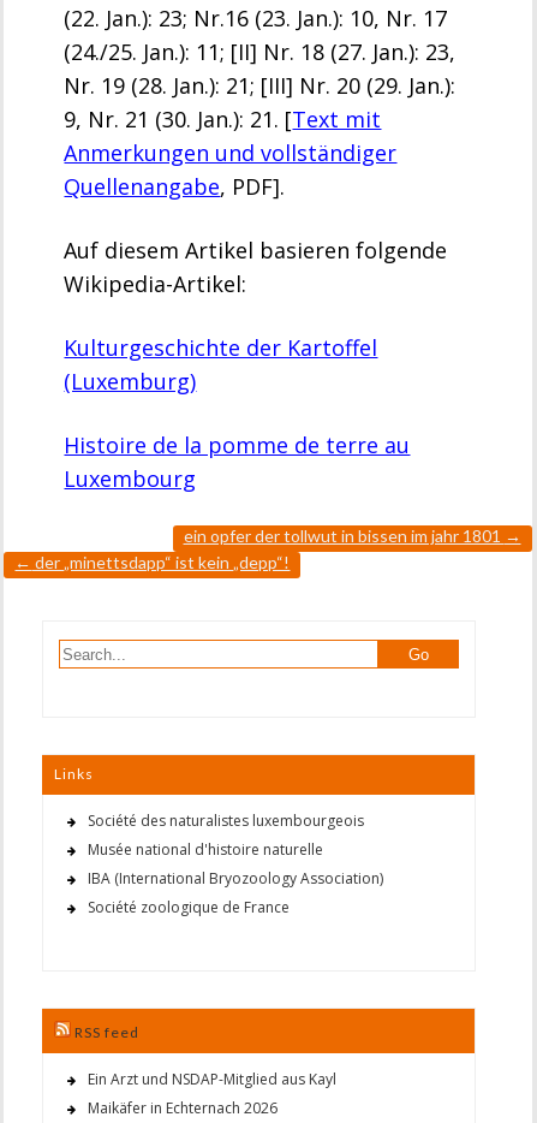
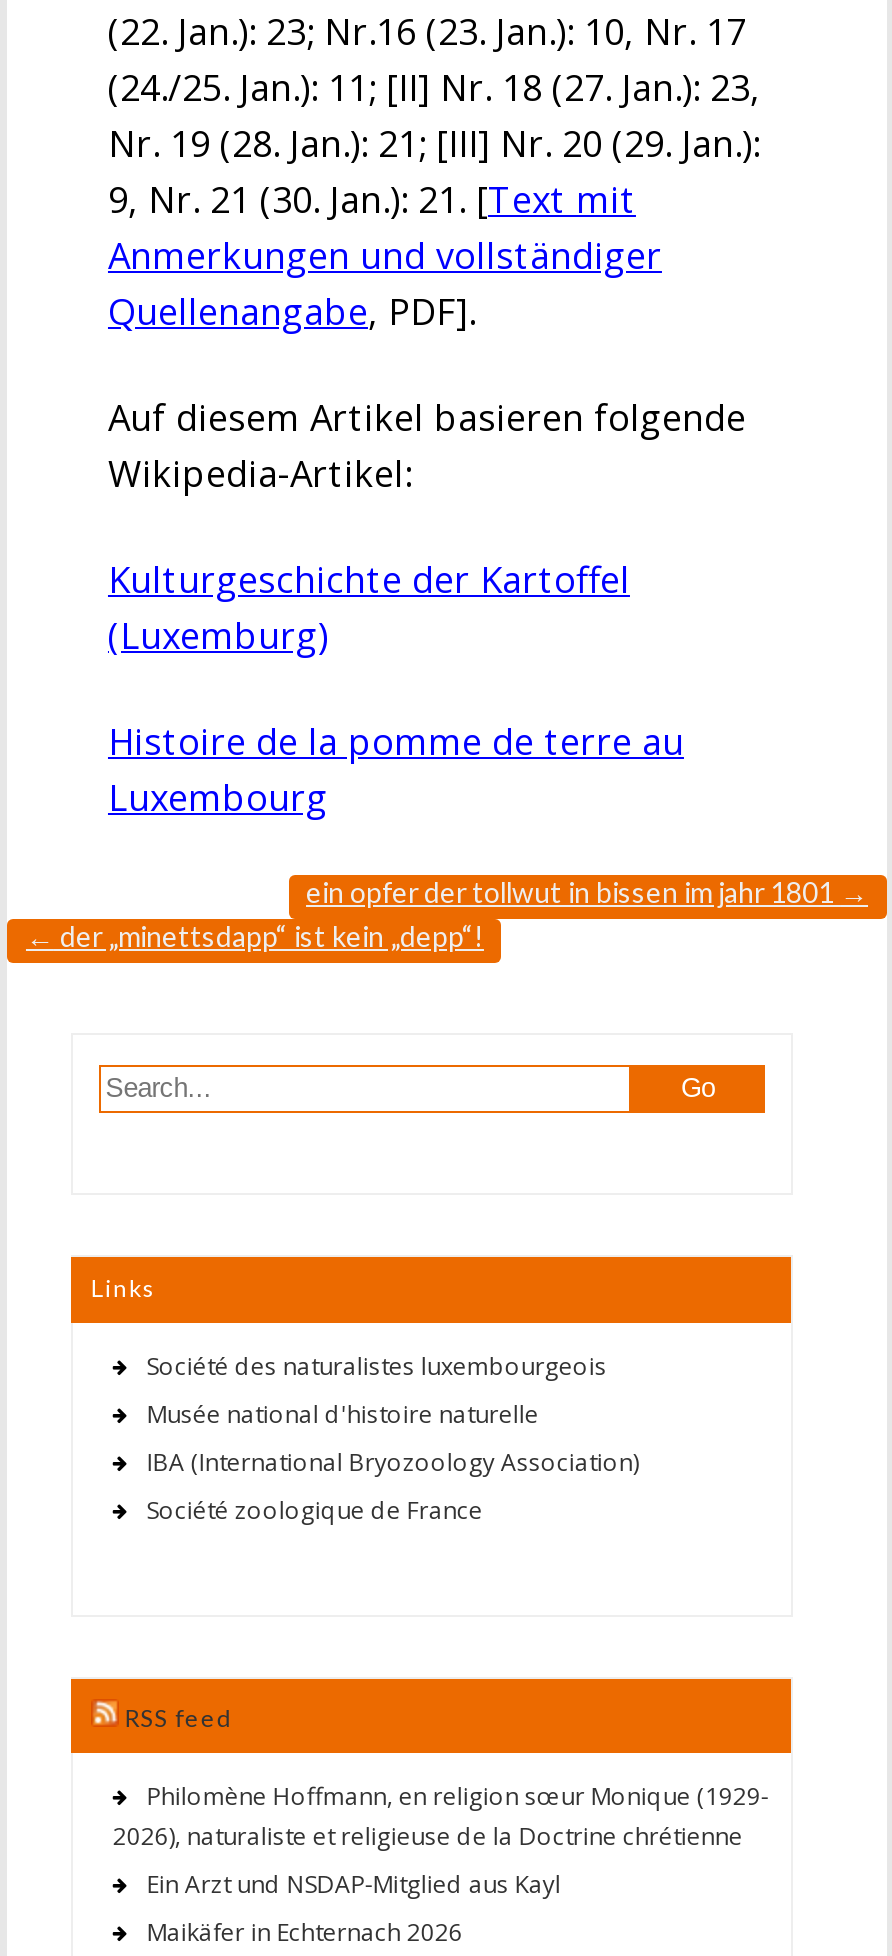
+ Philomène Hoffmann, en religion sœur Monique (1929-
+ 2026), naturaliste et religieuse de la Doctrine chrétienne
